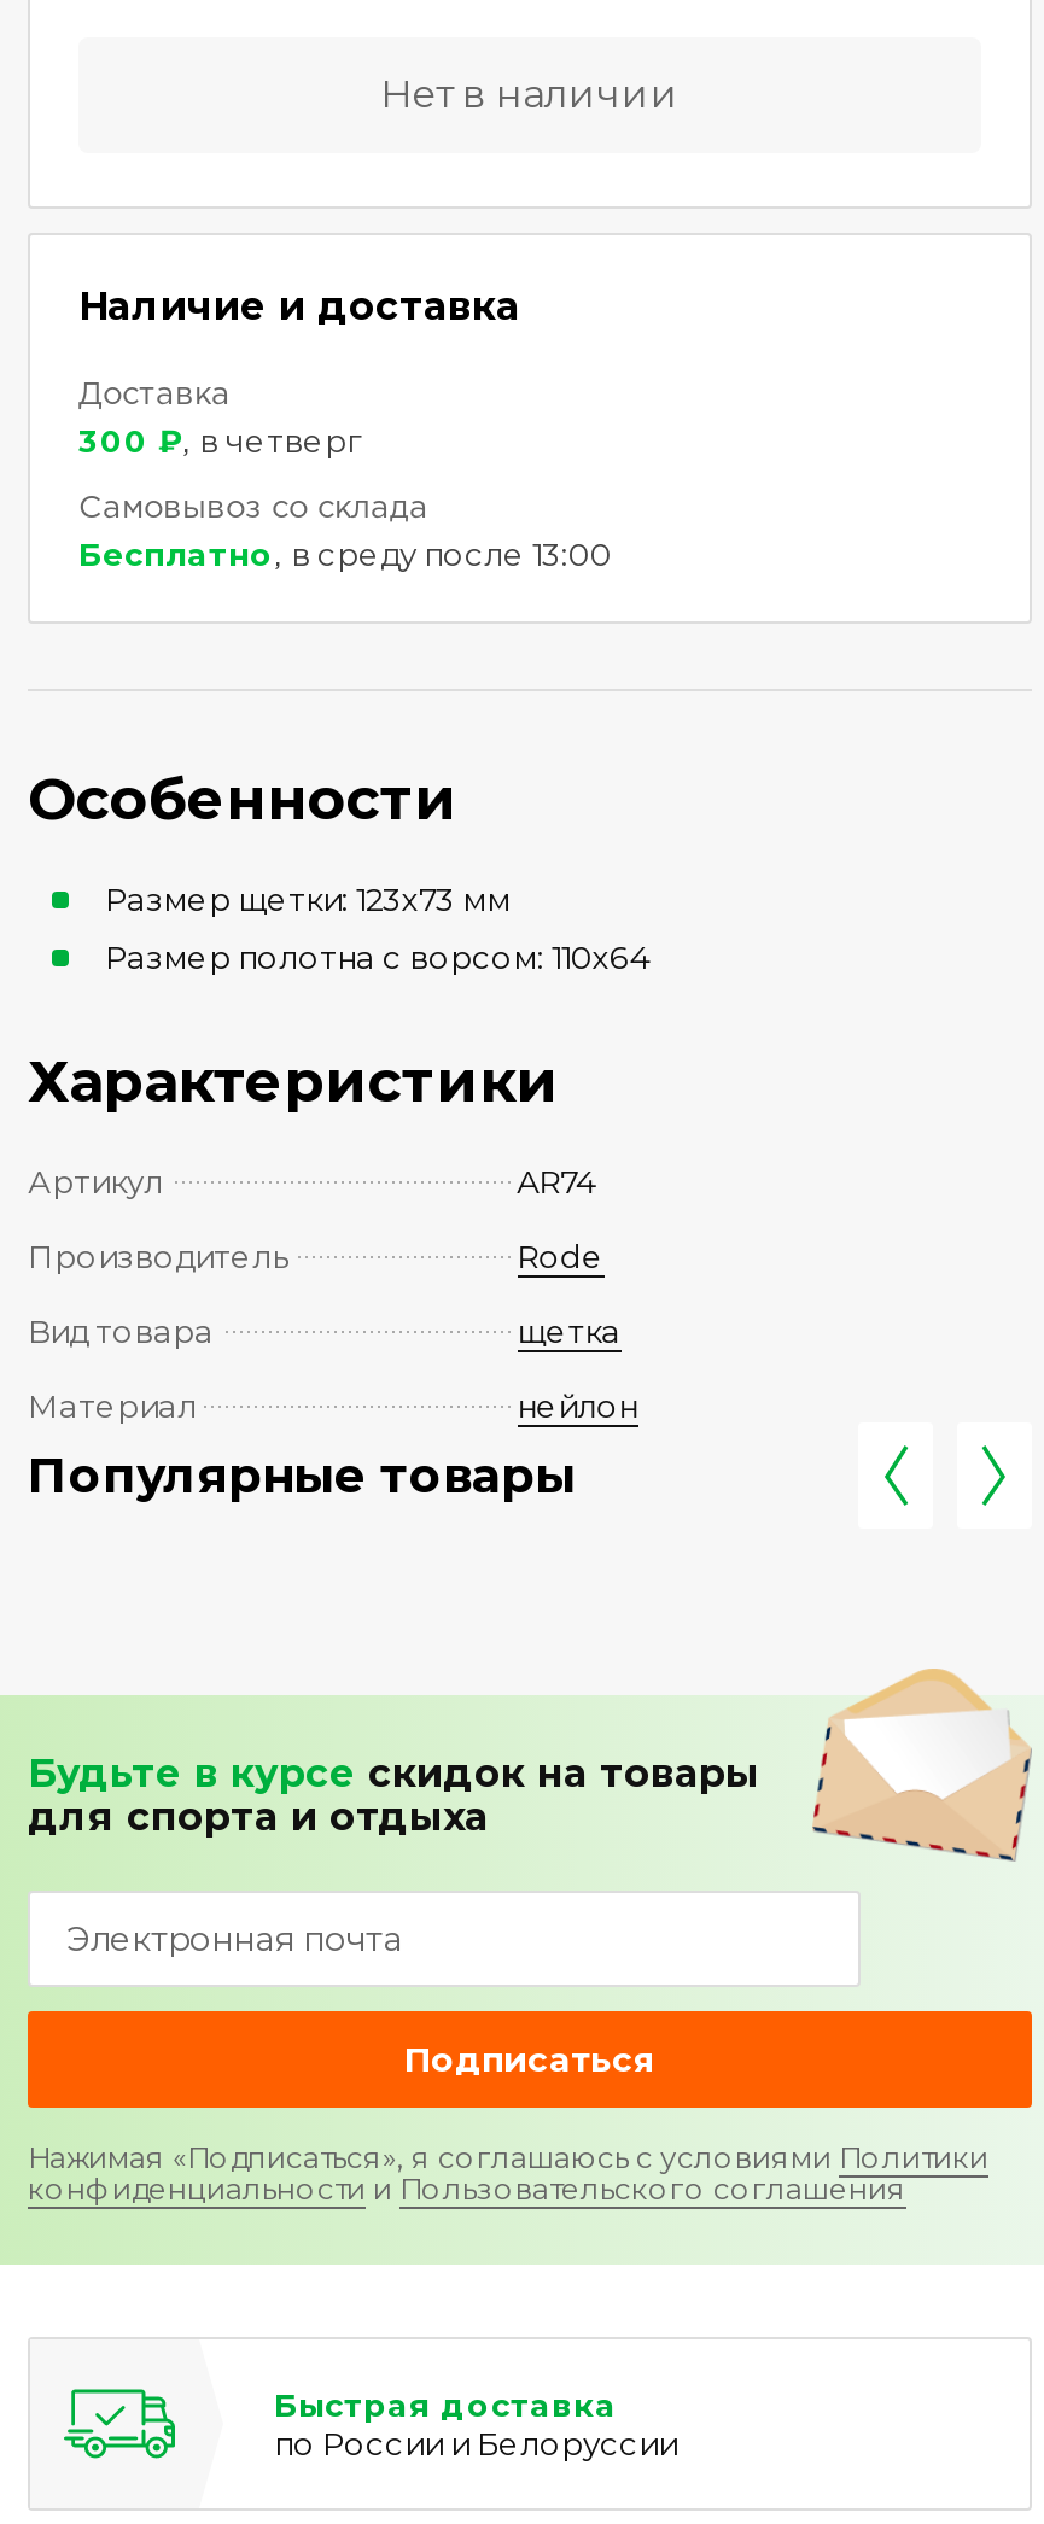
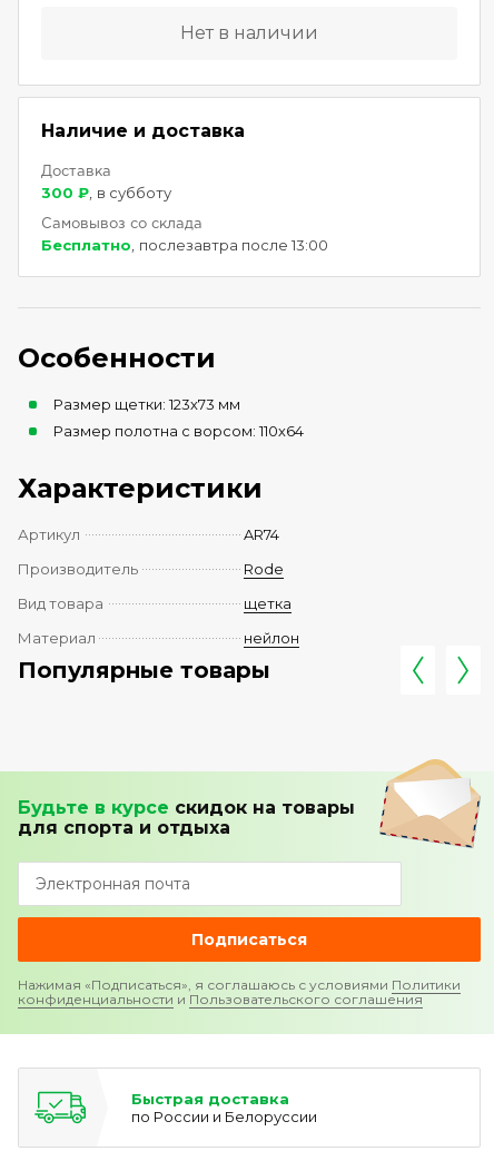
- 300 ₽, в четверг
+ 300 ₽, в субботу

- Бесплатно, в среду после 13:00
+ Бесплатно, послезавтра после 13:00
